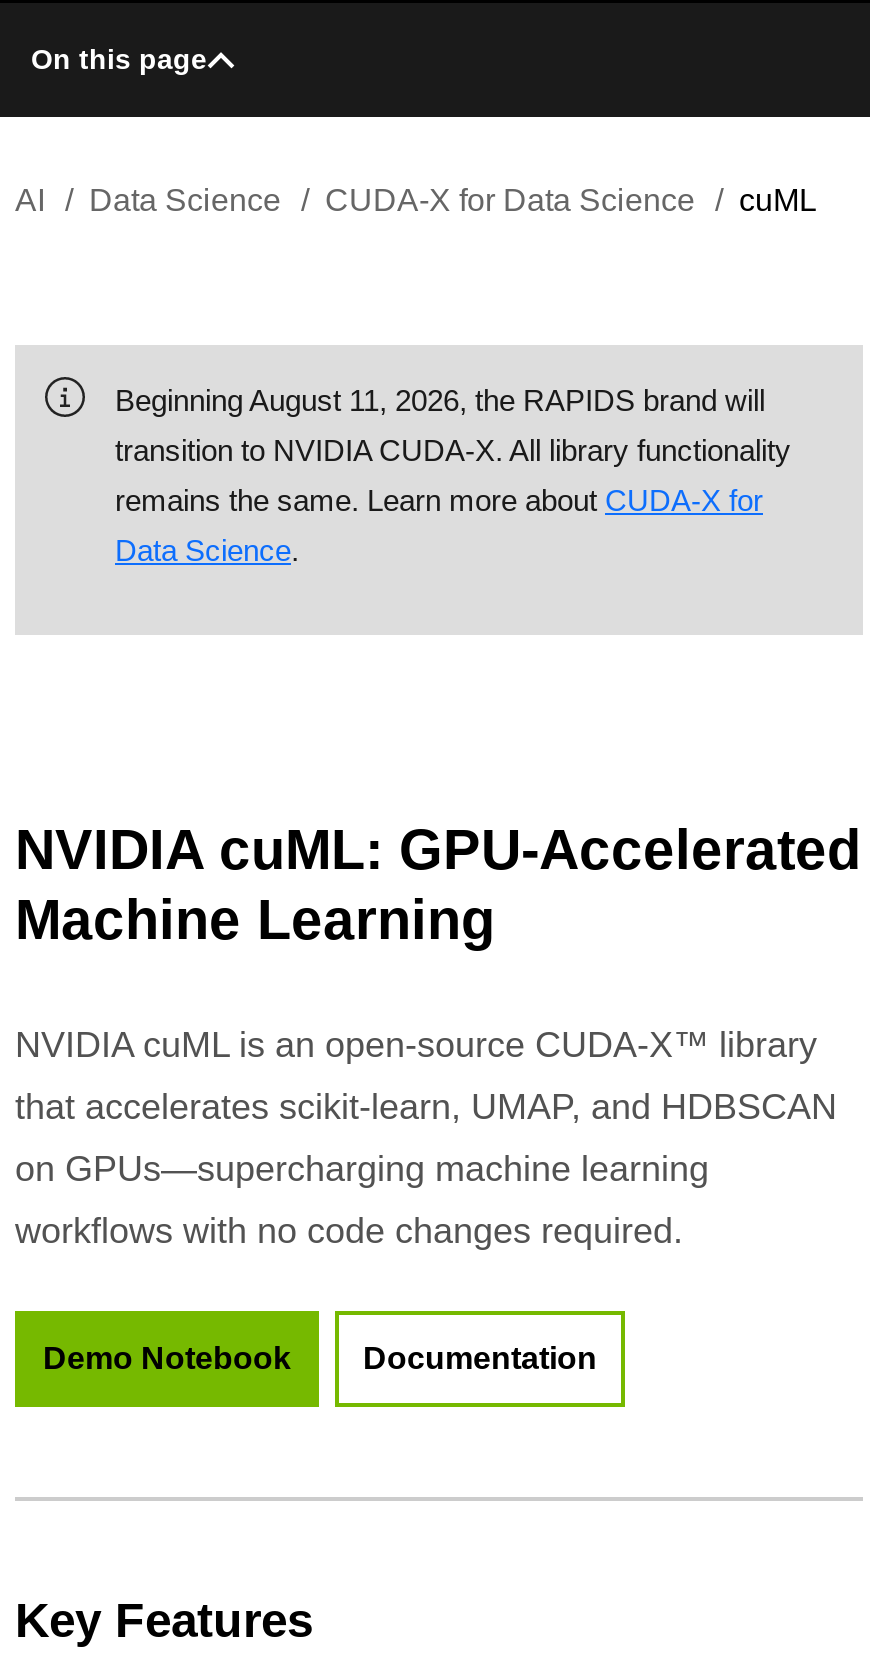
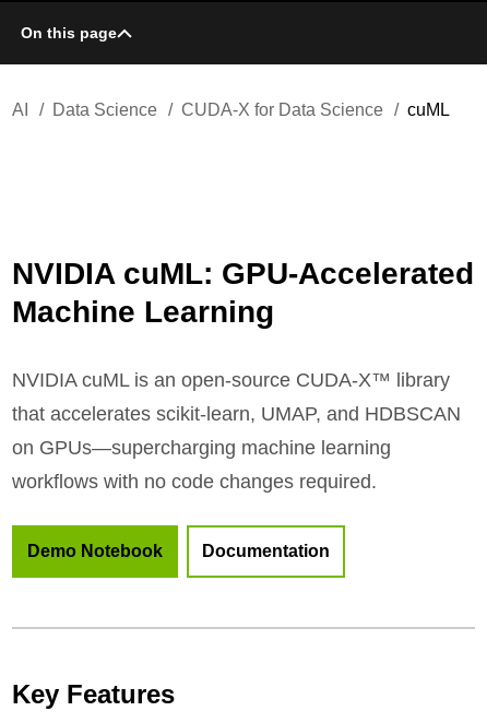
- Beginning August 11, 2026, the RAPIDS brand will
- transition to NVIDIA CUDA-X. All library functionality
- remains the same. Learn more about CUDA-X for
- Data Science.
